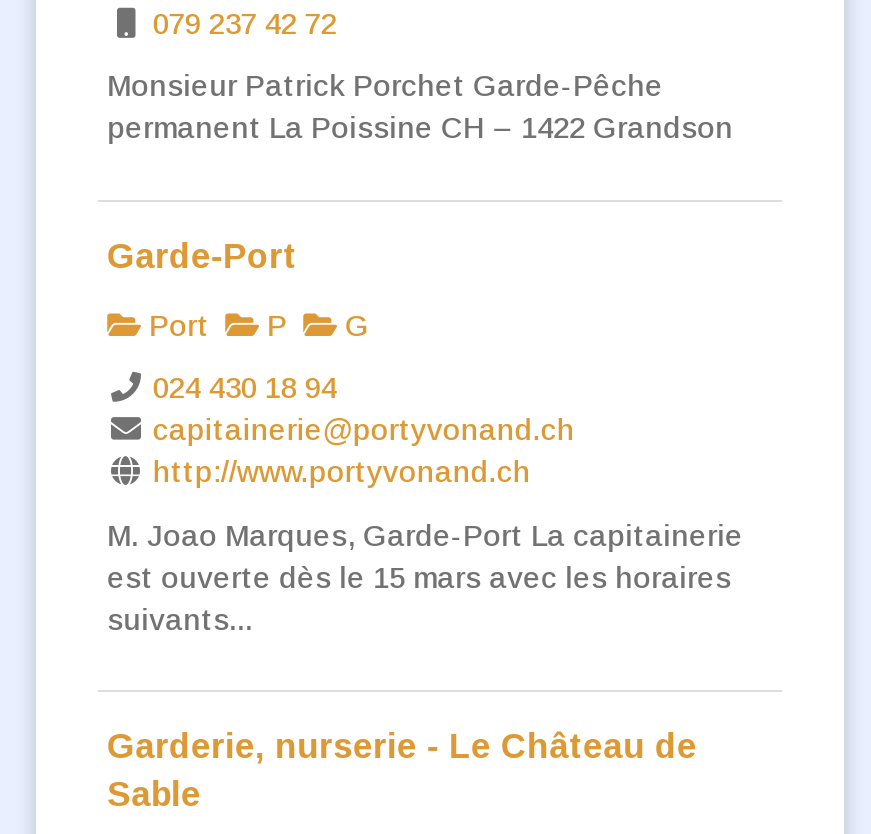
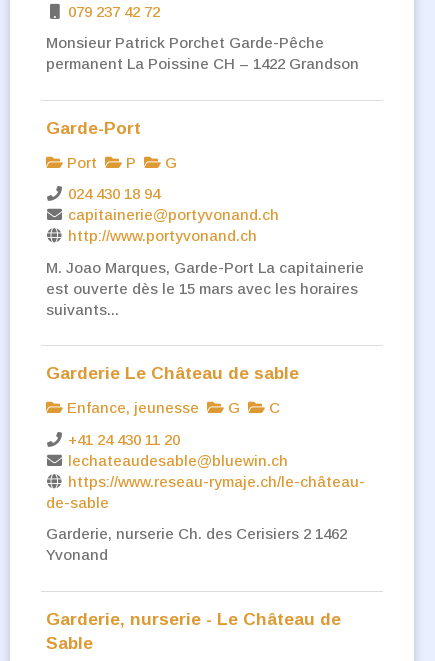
+ Garderie Le Château de sable
+ Enfance, jeunesse
+ G
+ C
+ +41 24 430 11 20
+ lechateaudesable@bluewin.ch
+ https://www.reseau-rymaje.ch/le-château-
+ de-sable
+ Garderie, nurserie Ch. des Cerisiers 2 1462
+ Yvonand
